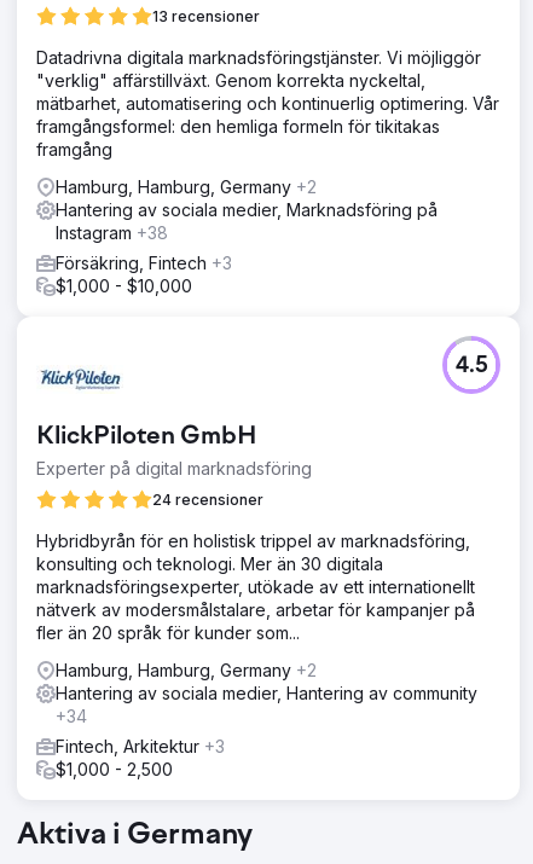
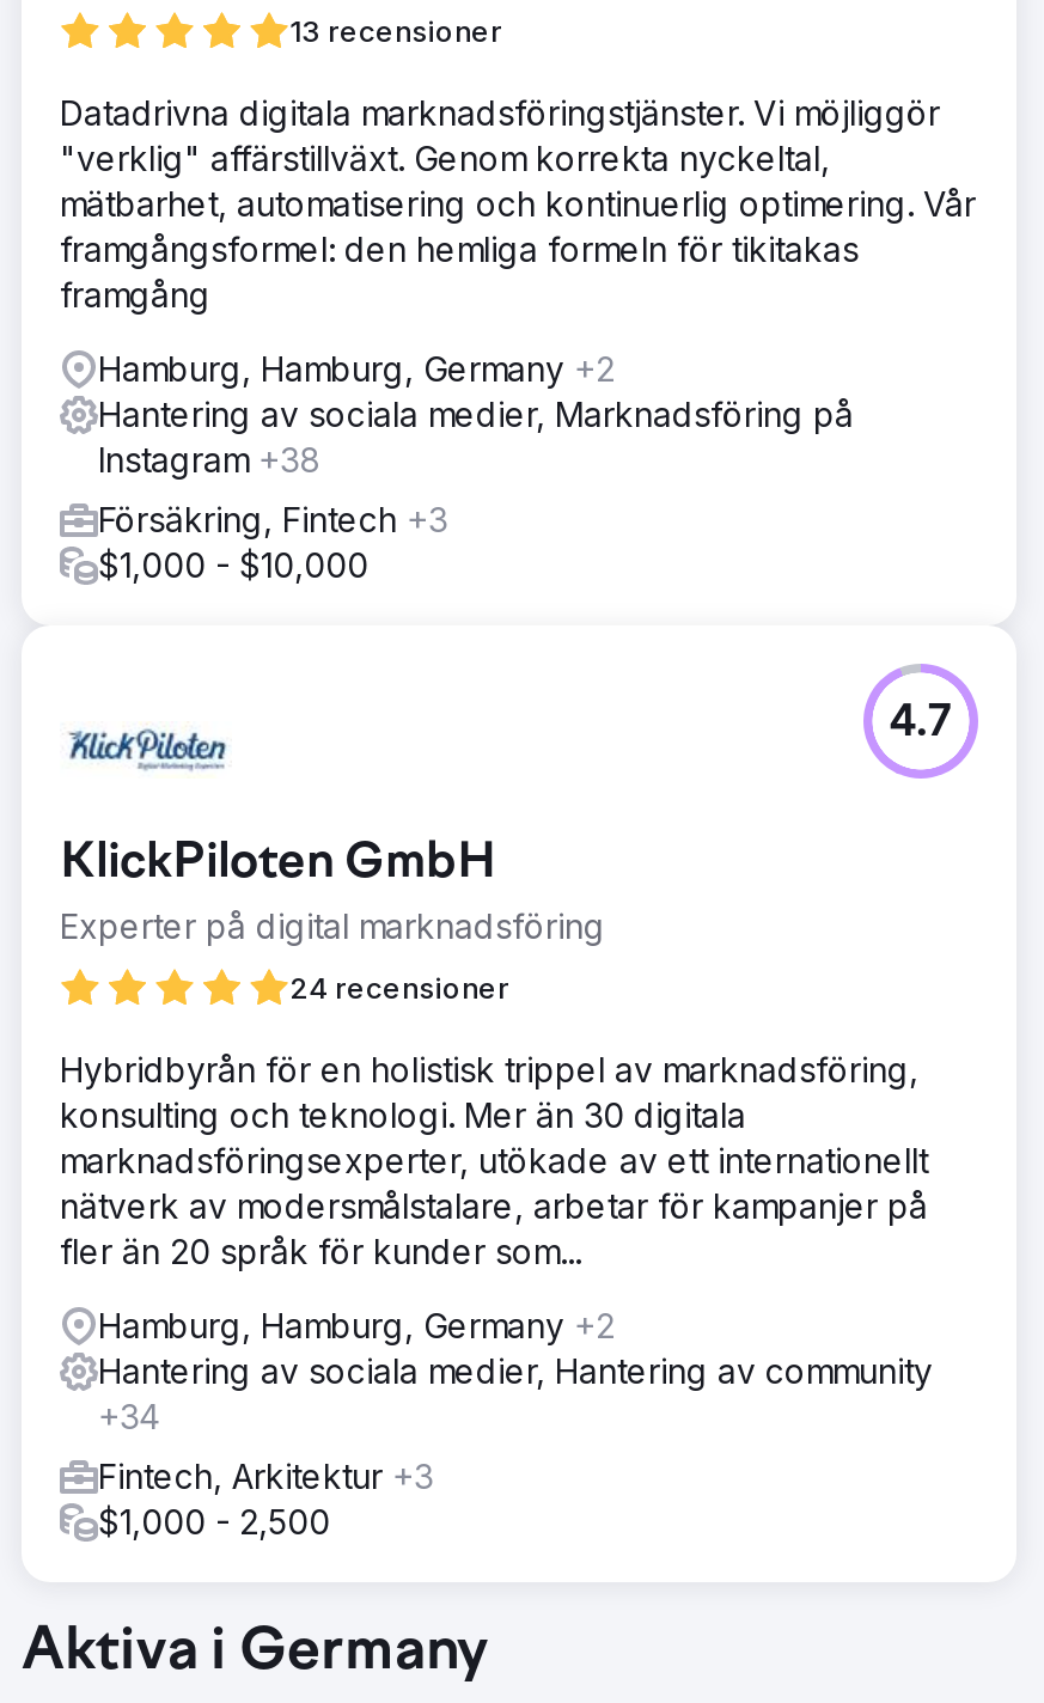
- 4.5
+ 4.7
